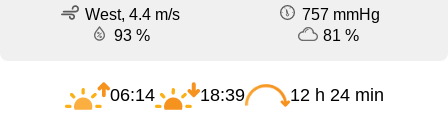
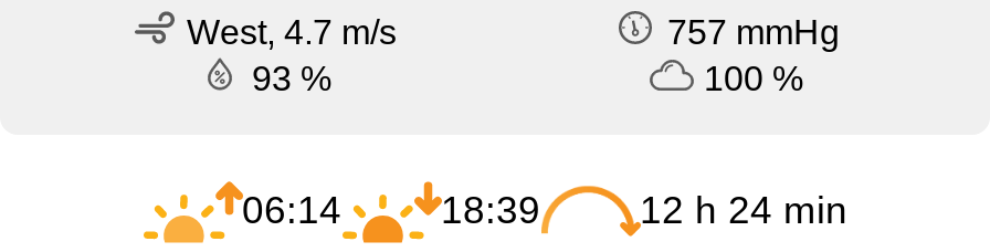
- West, 4.4 m/s
+ West, 4.7 m/s

- 81 %
+ 100 %
